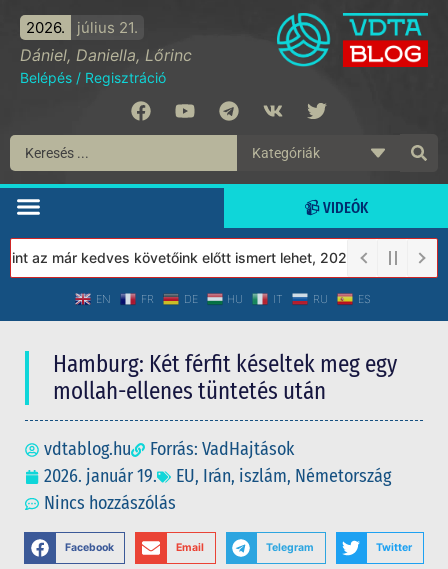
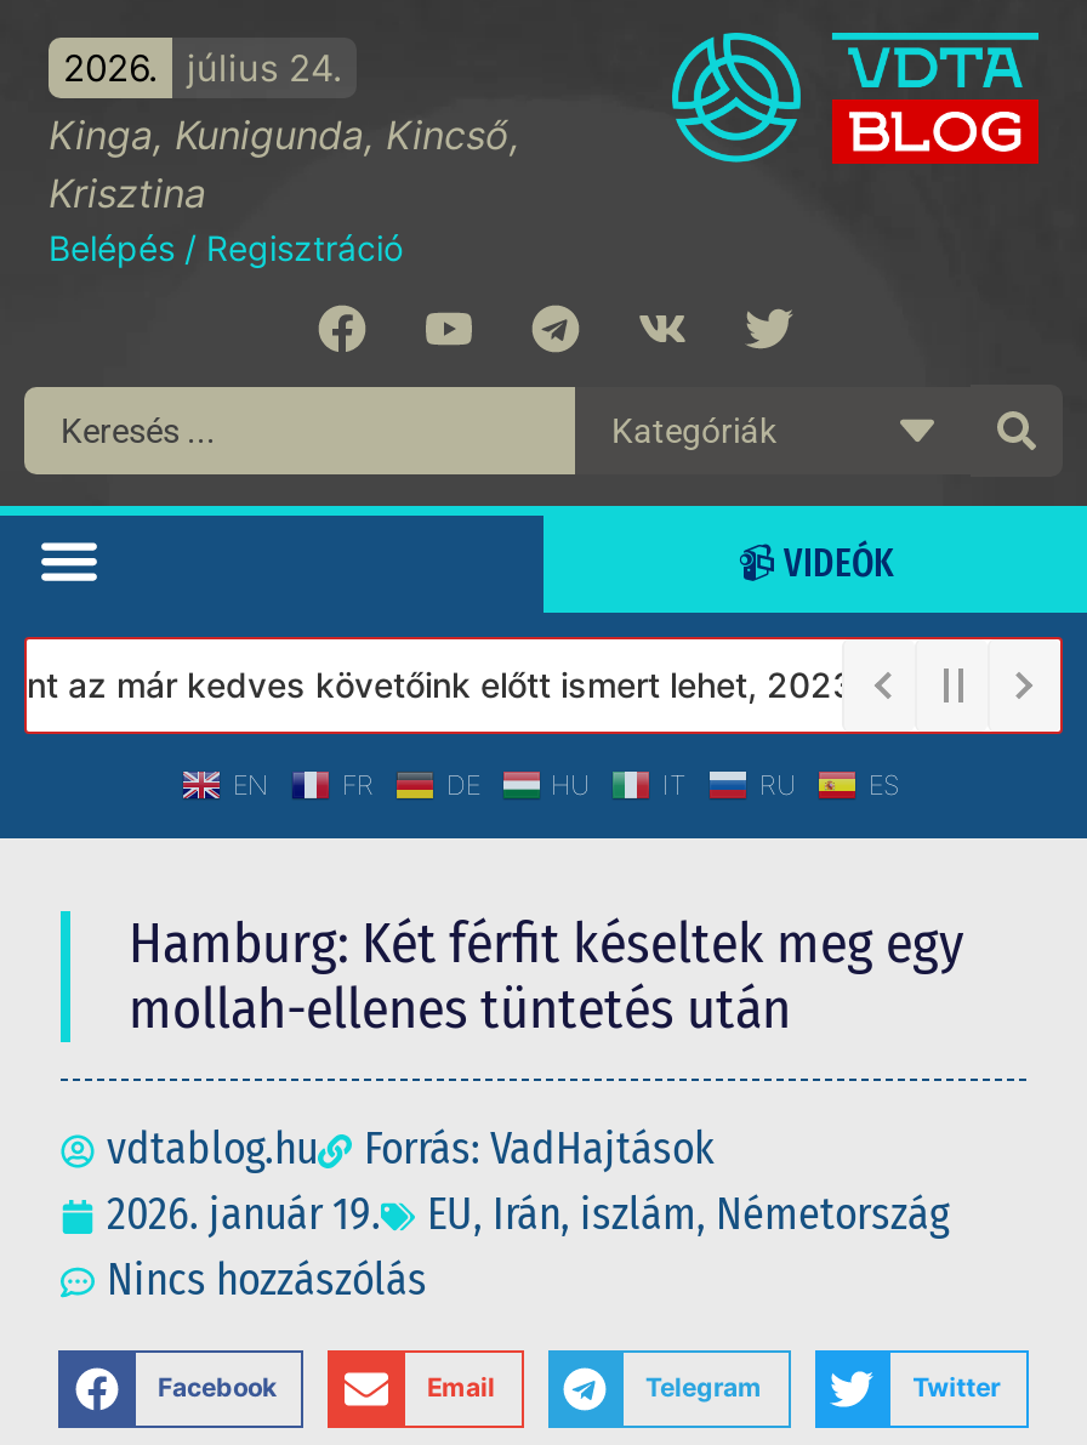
- július 21.
- Dániel, Daniella, Lőrinc
+ július 24.
+ Kinga, Kunigunda, Kincső,
+ Krisztina
